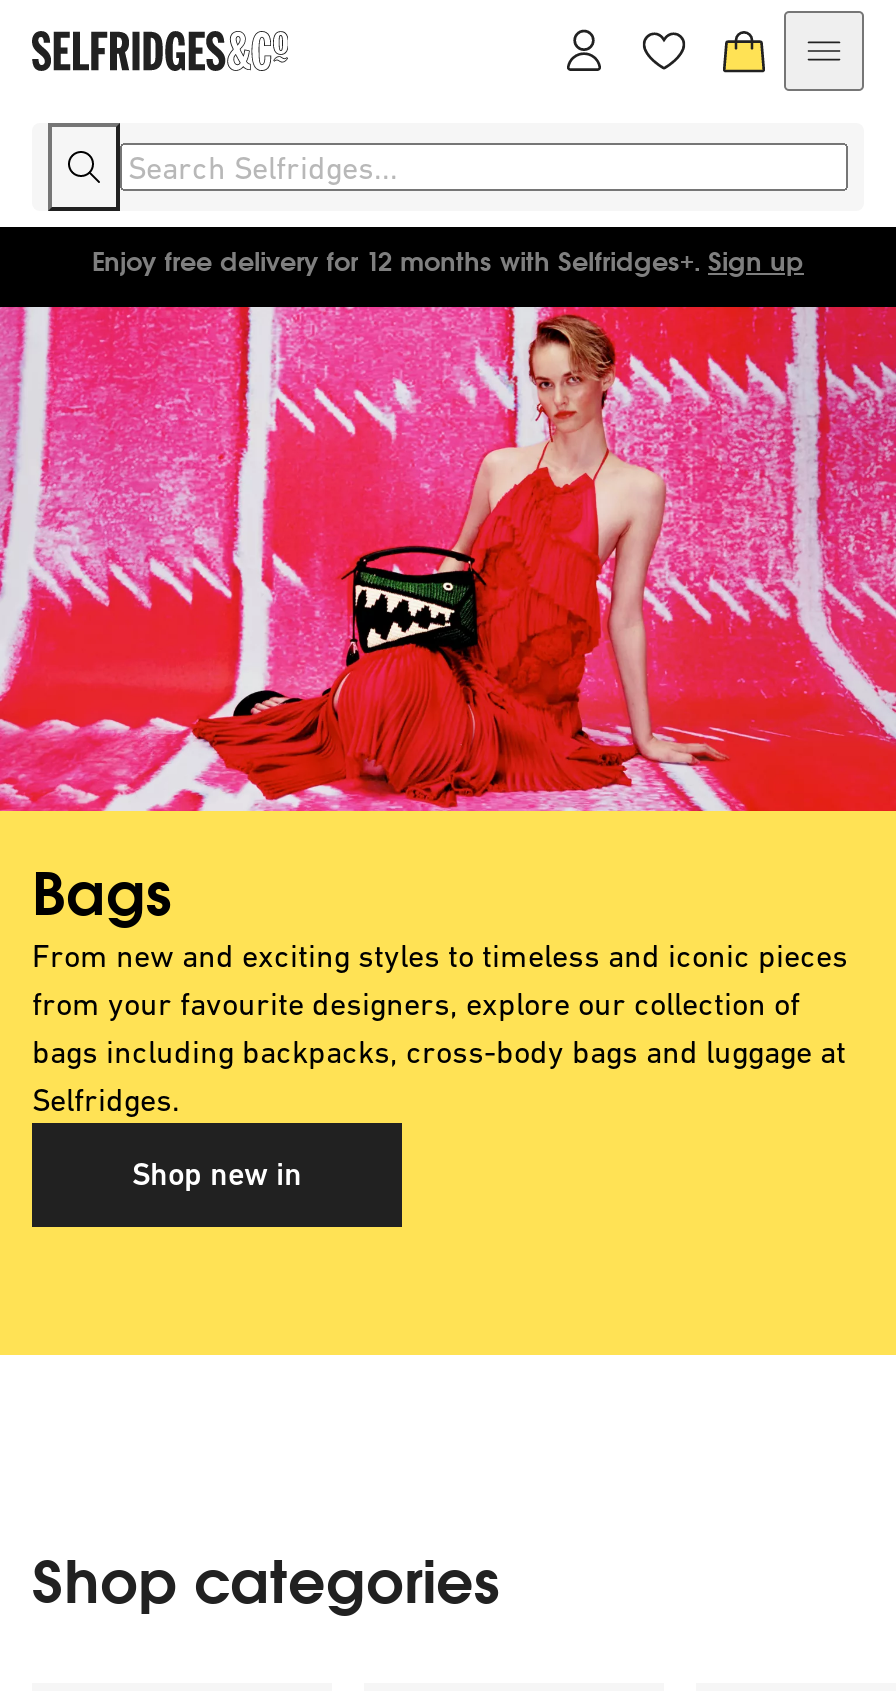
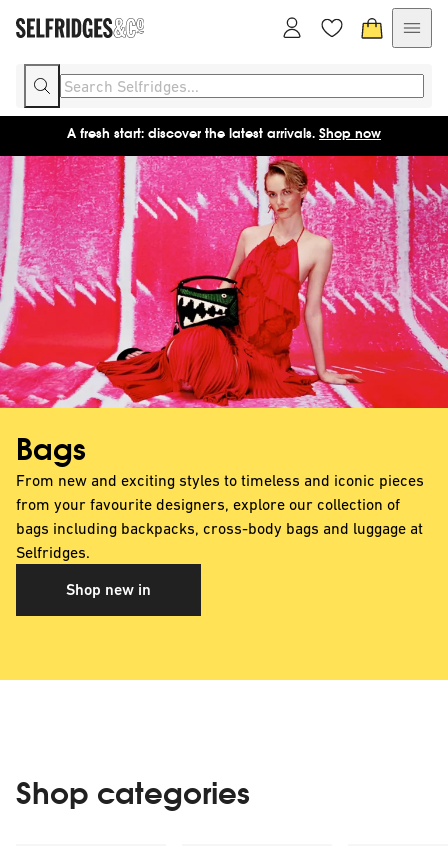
- Enjoy free delivery for 12 months with Selfridges+. Sign up
+ A fresh start: discover the latest arrivals. Shop now
